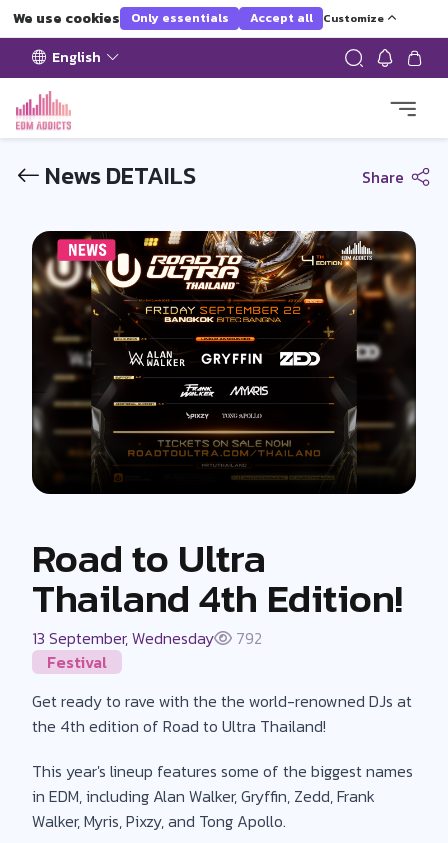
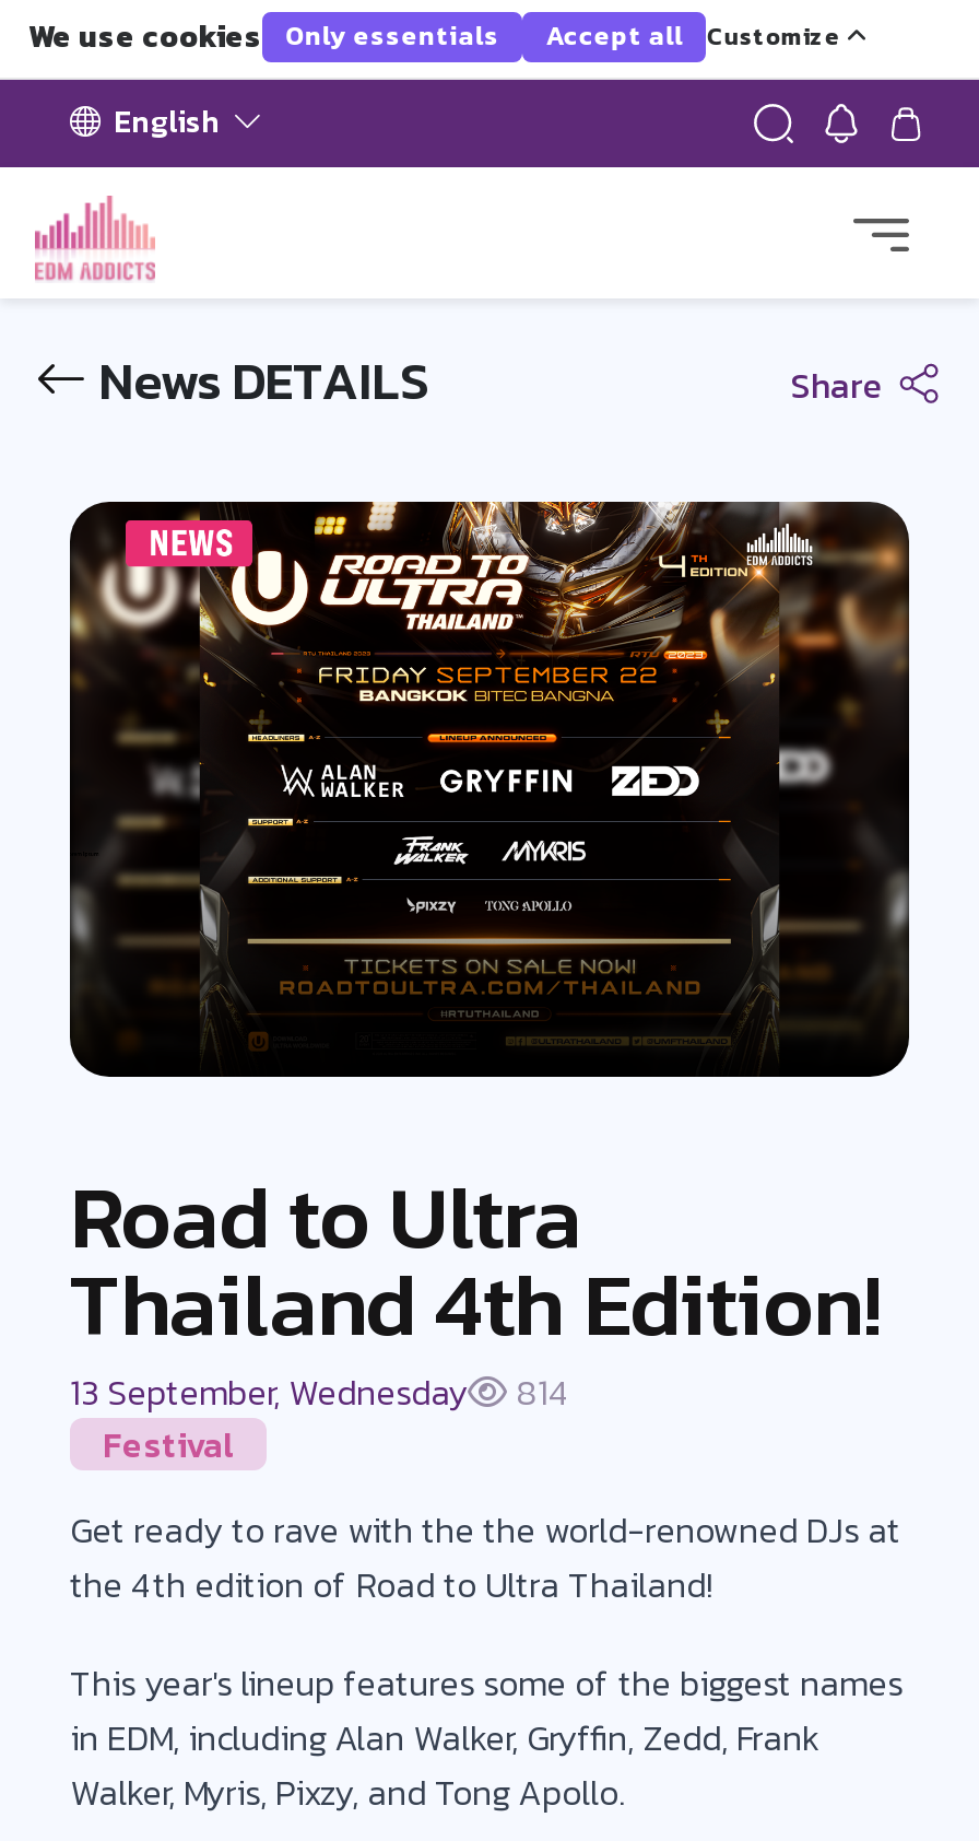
- 13 September, Wednesday 792
+ 13 September, Wednesday 814
